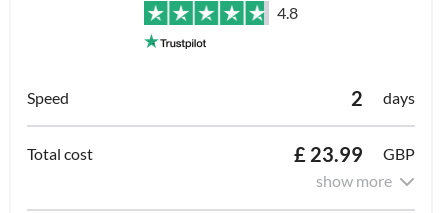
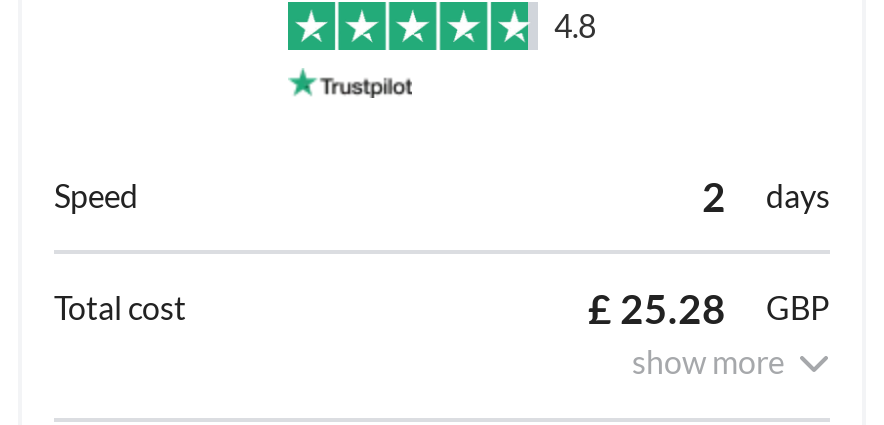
- £ 23.99 GBP
+ £ 25.28 GBP
